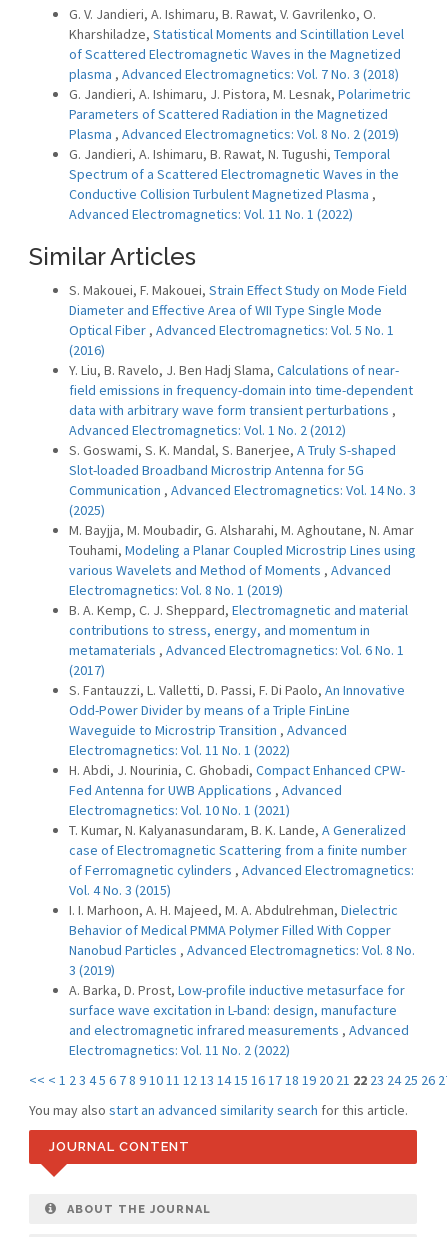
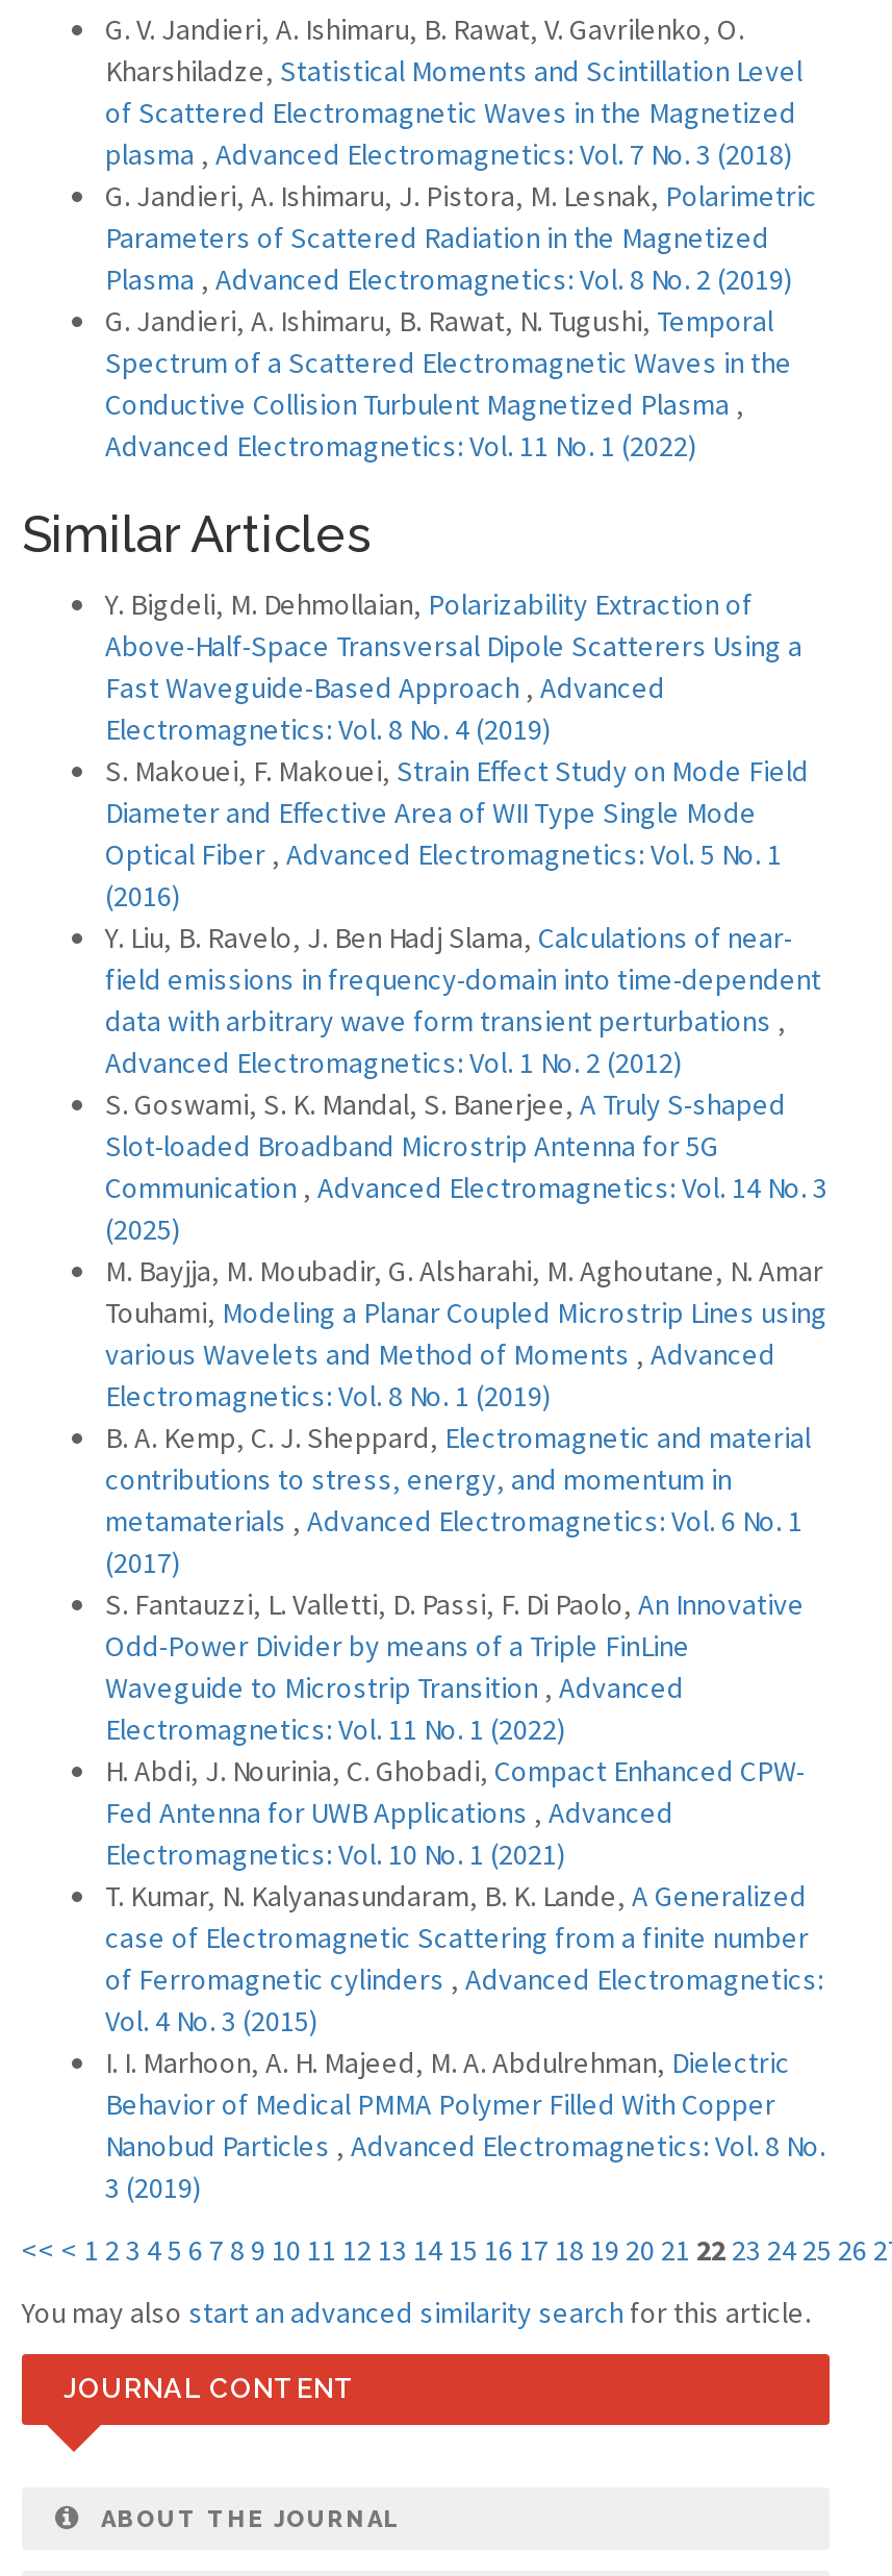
+ Y. Bigdeli, M. Dehmollaian, Polarizability Extraction of
+ Above-Half-Space Transversal Dipole Scatterers Using a
+ Fast Waveguide-Based Approach, Advanced
+ Electromagnetics: Vol. 8 No. 4 (2019)

moved down: S. Makouei, F. Makouei, Strain Effect Study on Mode Field | Diameter and Effective Area of WII Type Single Mode | Optical Fiber, Advanced Electromagnetics: Vol. 5 No. 1 | ... | Nanobud Particles, Advanced Electromagnetics: Vol. 8 No. | 3 (2019)

- A. Barka, D. Prost, Low-profile inductive metasurface for
- surface wave excitation in L-band: design, manufacture
- and electromagnetic infrared measurements, Advanced
- Electromagnetics: Vol. 11 No. 2 (2022)
